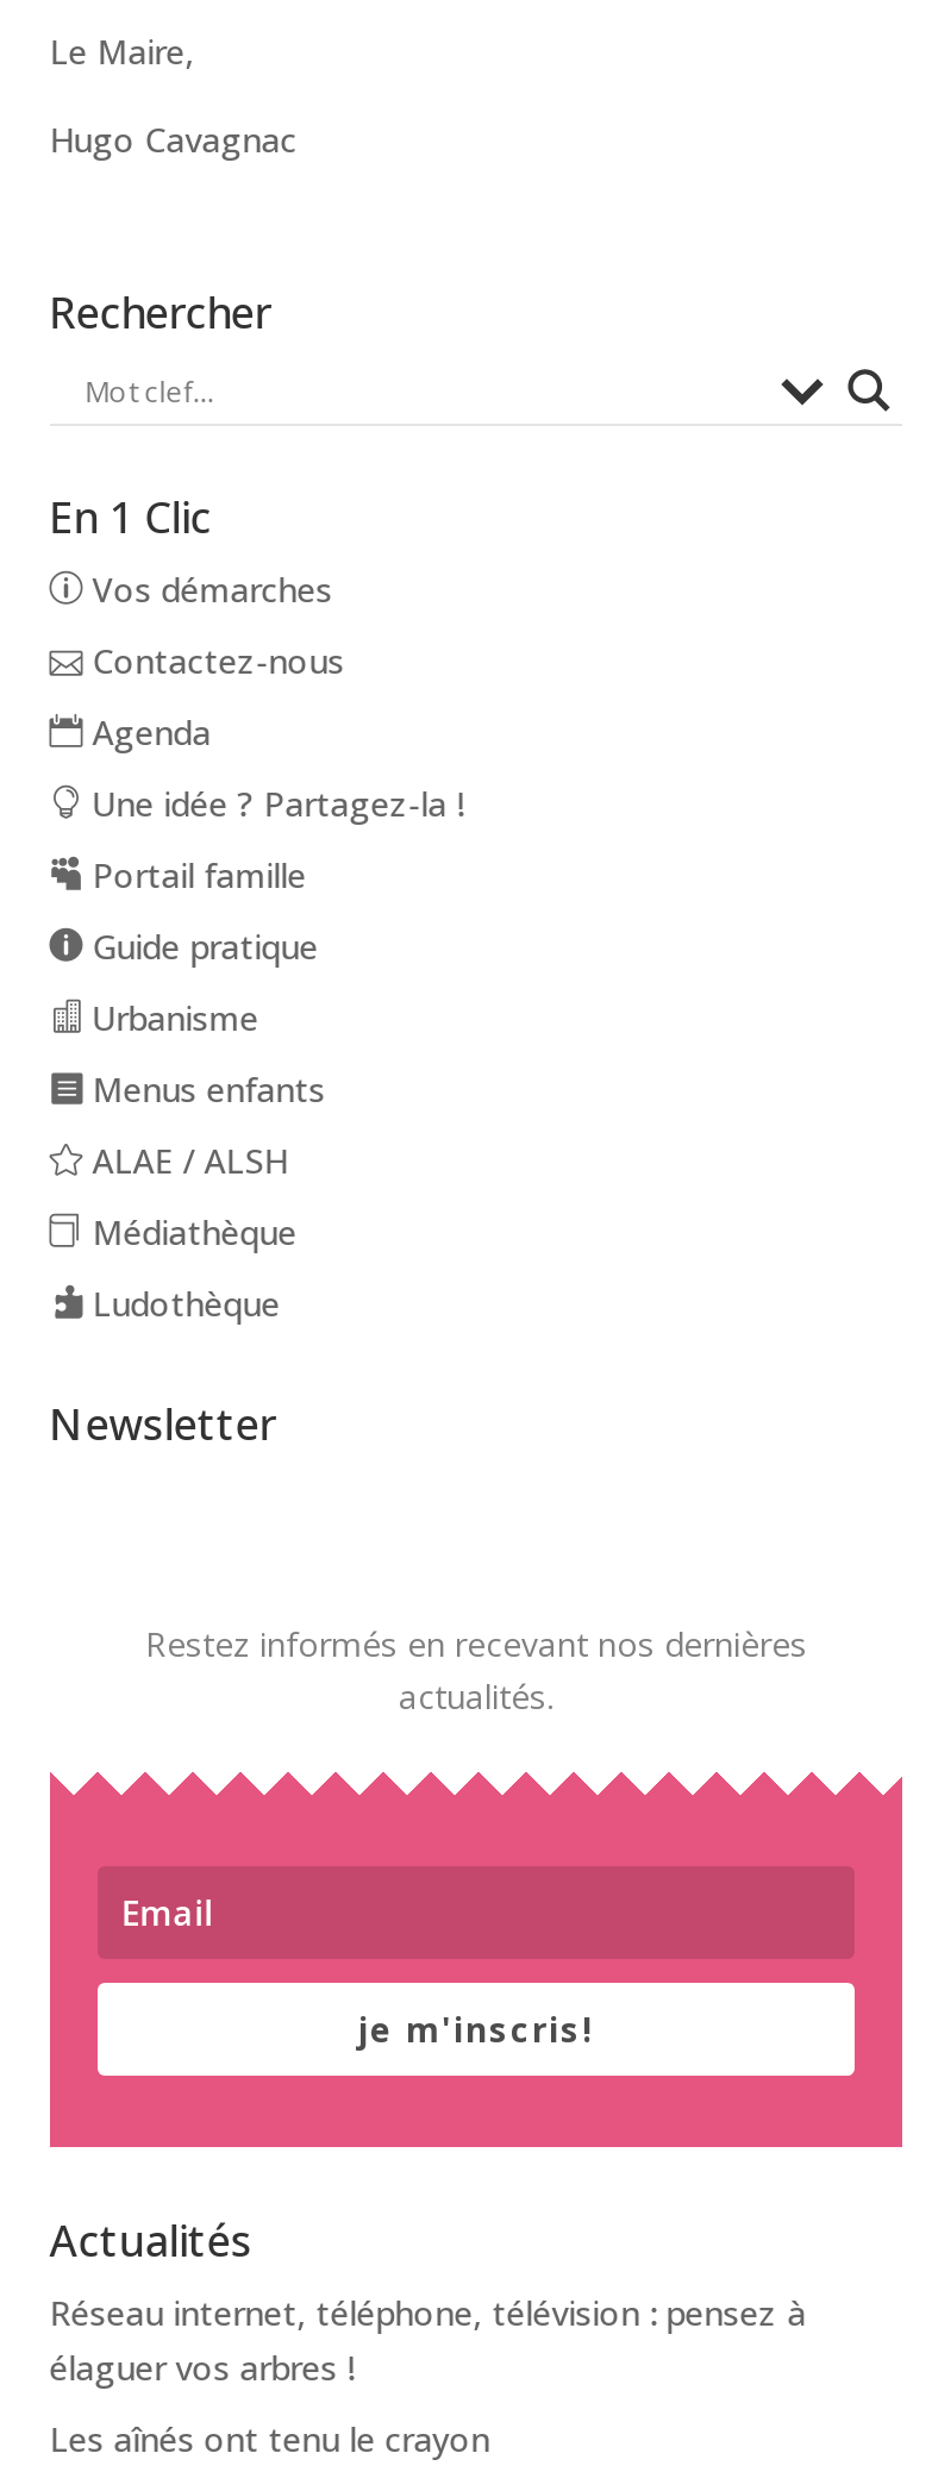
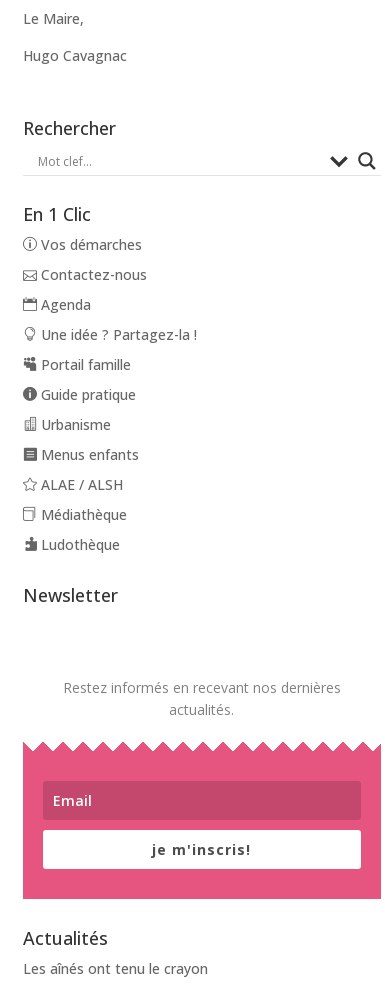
- Réseau internet, téléphone, télévision : pensez à
- élaguer vos arbres !
